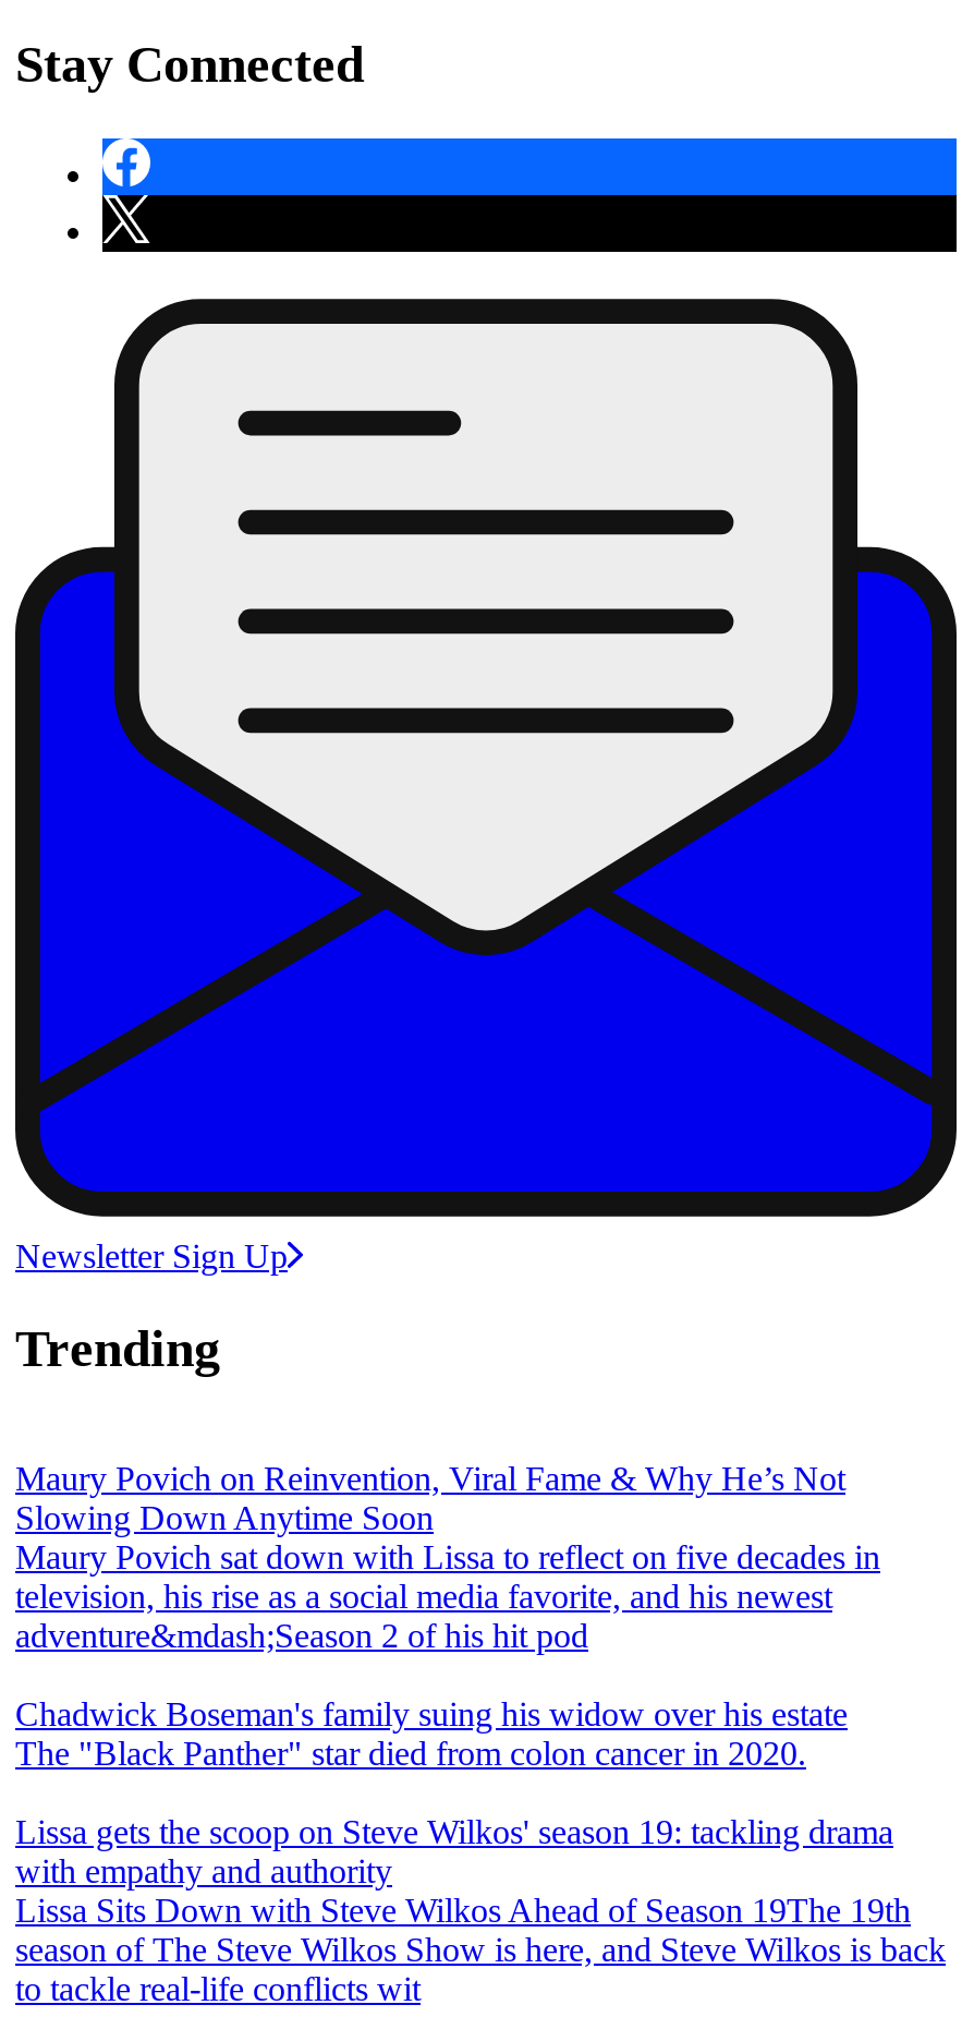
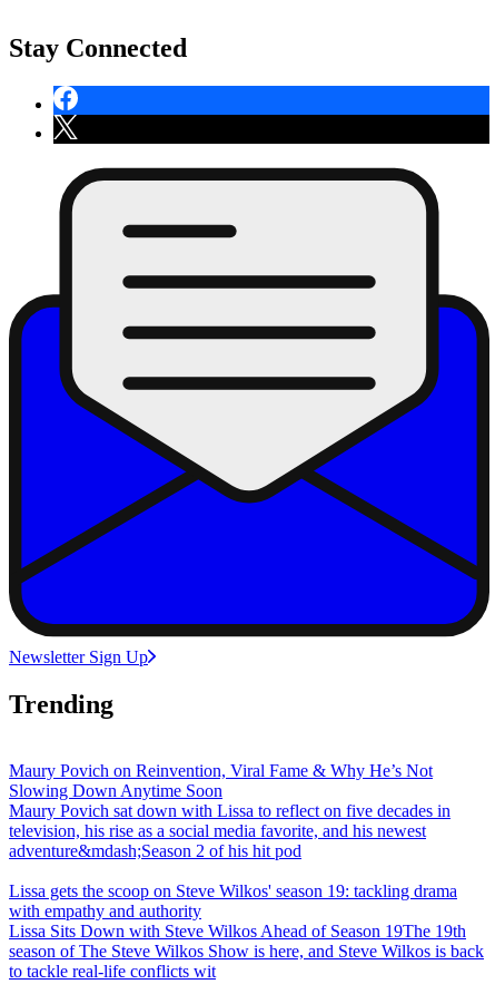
- Chadwick Boseman's family suing his widow over his estate
- The "Black Panther" star died from colon cancer in 2020.
